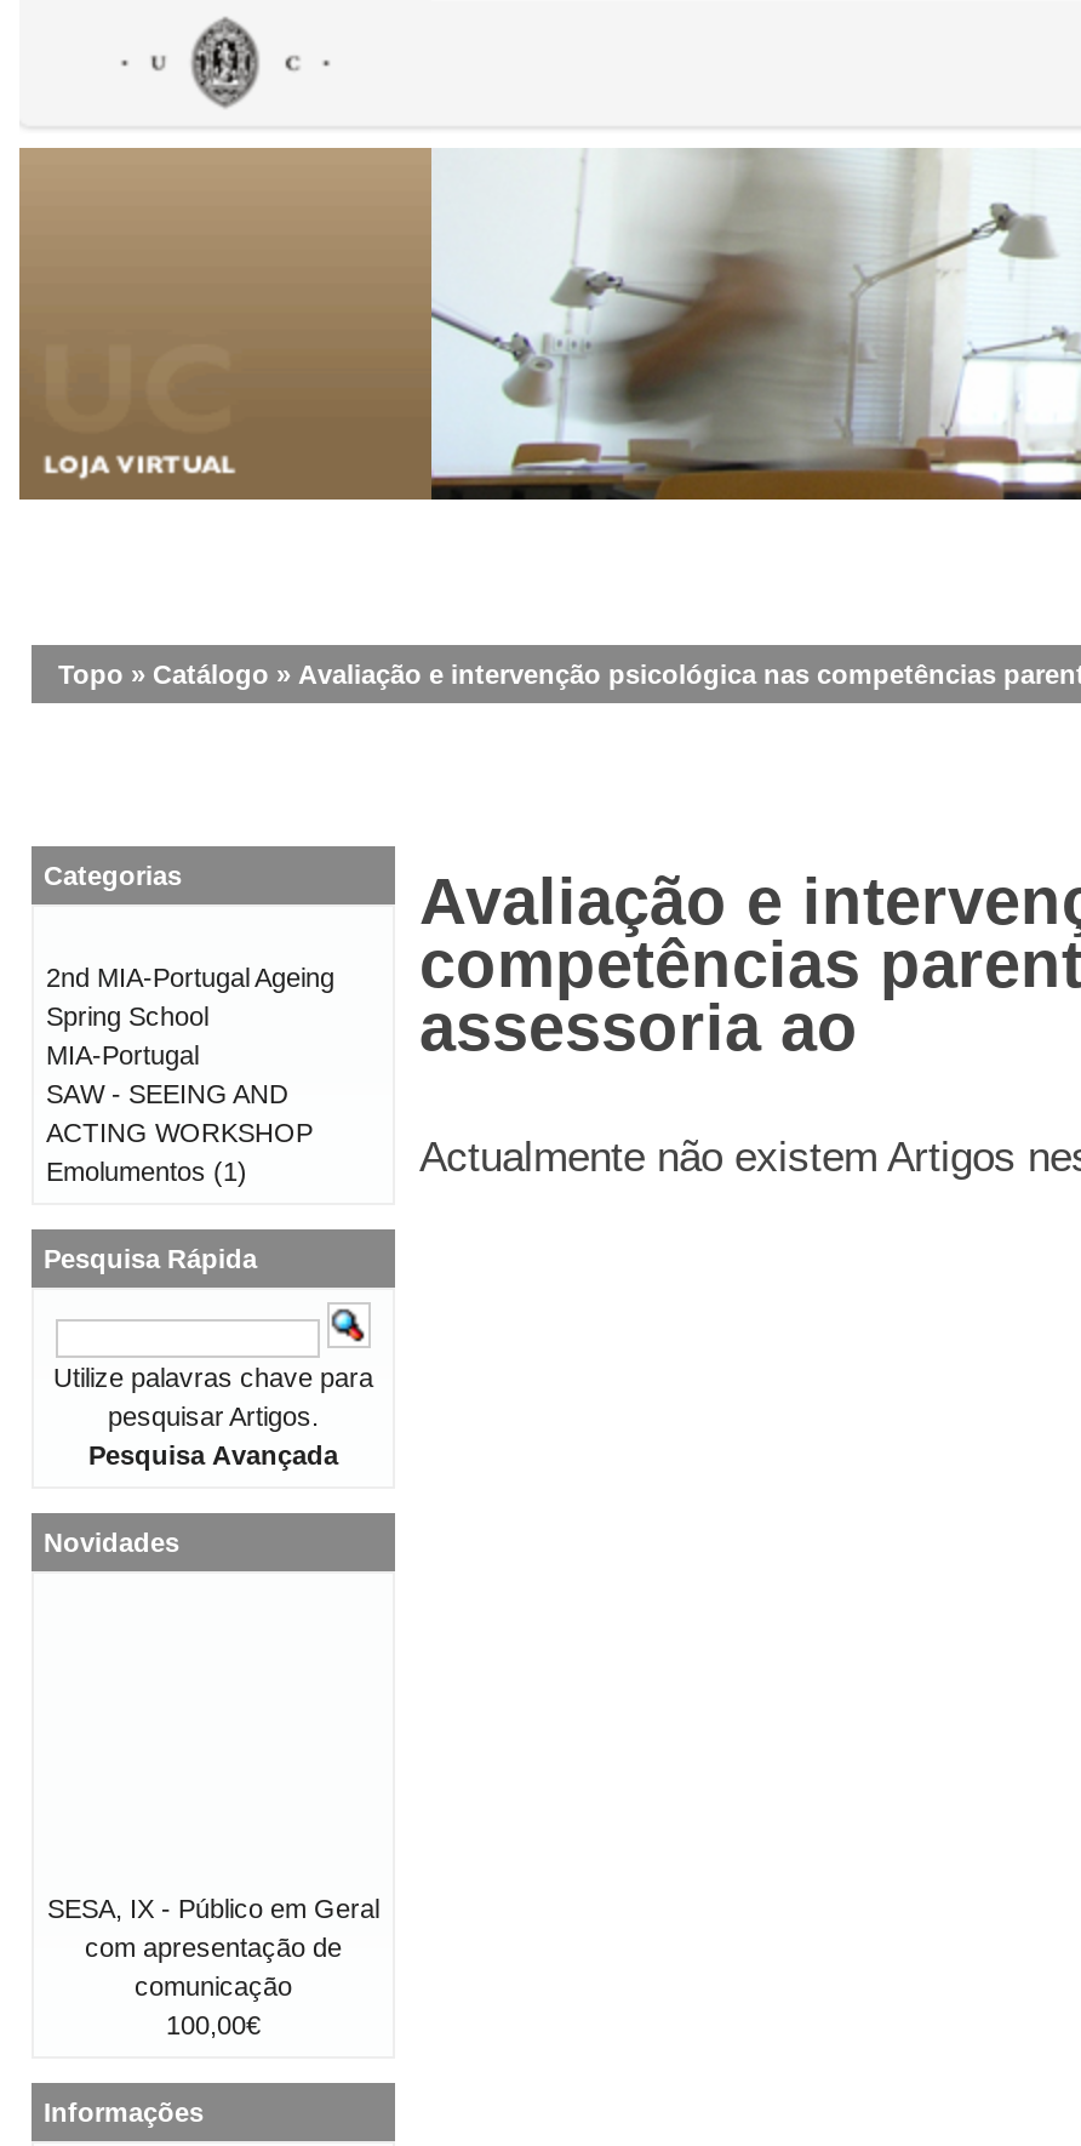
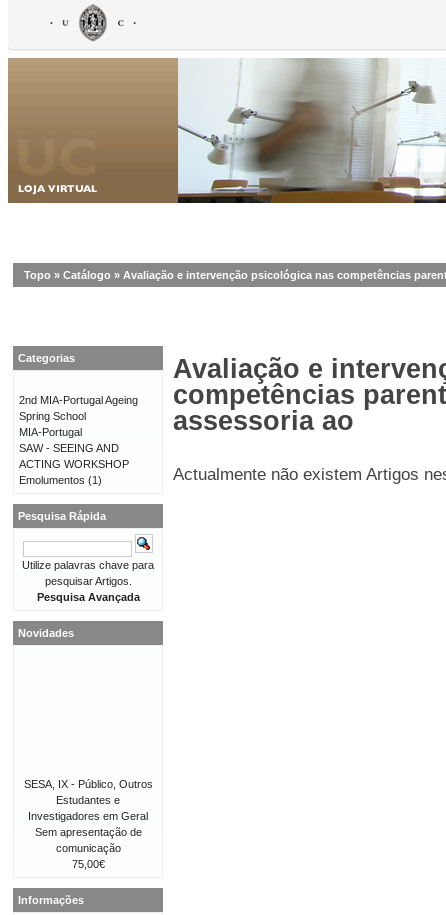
- SESA, IX - Público em Geral
- com apresentação de
+ SESA, IX - Público, Outros
+ Estudantes e
+ Investigadores em Geral
+ Sem apresentação de

- 100,00€
+ 75,00€
